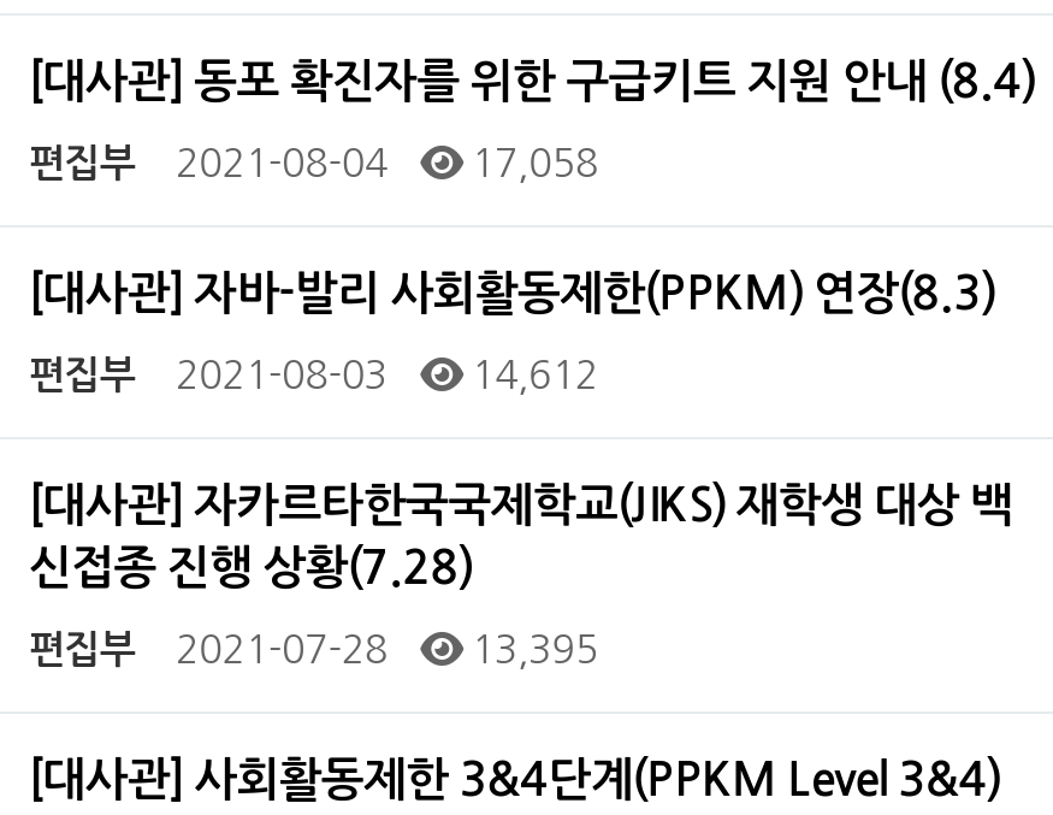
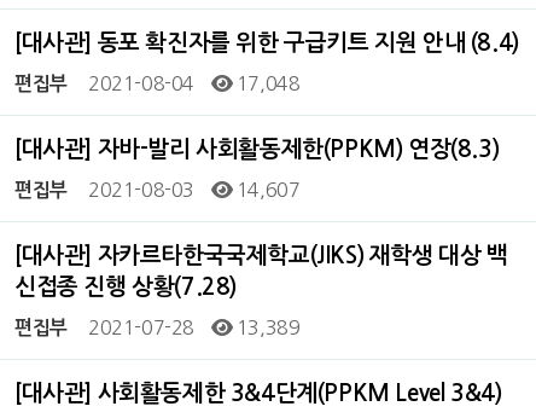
- 편집부 2021-08-04 17,058
+ 편집부 2021-08-04 17,048

- 편집부 2021-08-03 14,612
+ 편집부 2021-08-03 14,607

- 편집부 2021-07-28 13,395
+ 편집부 2021-07-28 13,389
